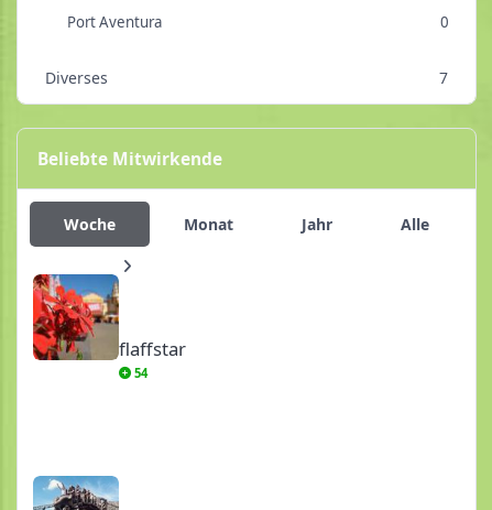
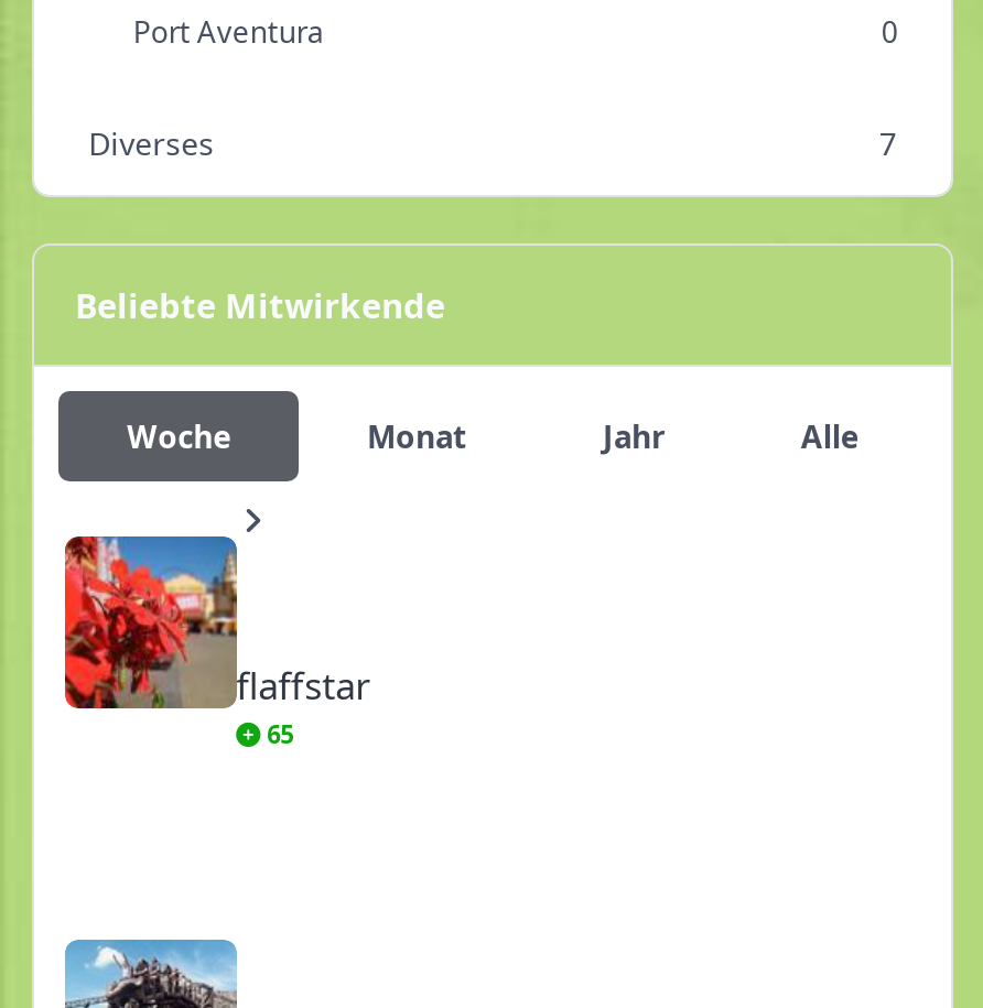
- 54
+ 65
